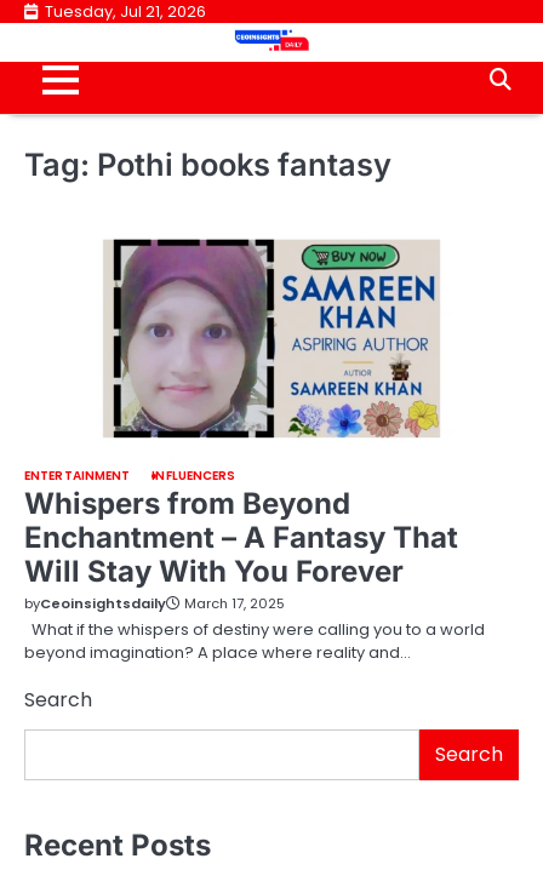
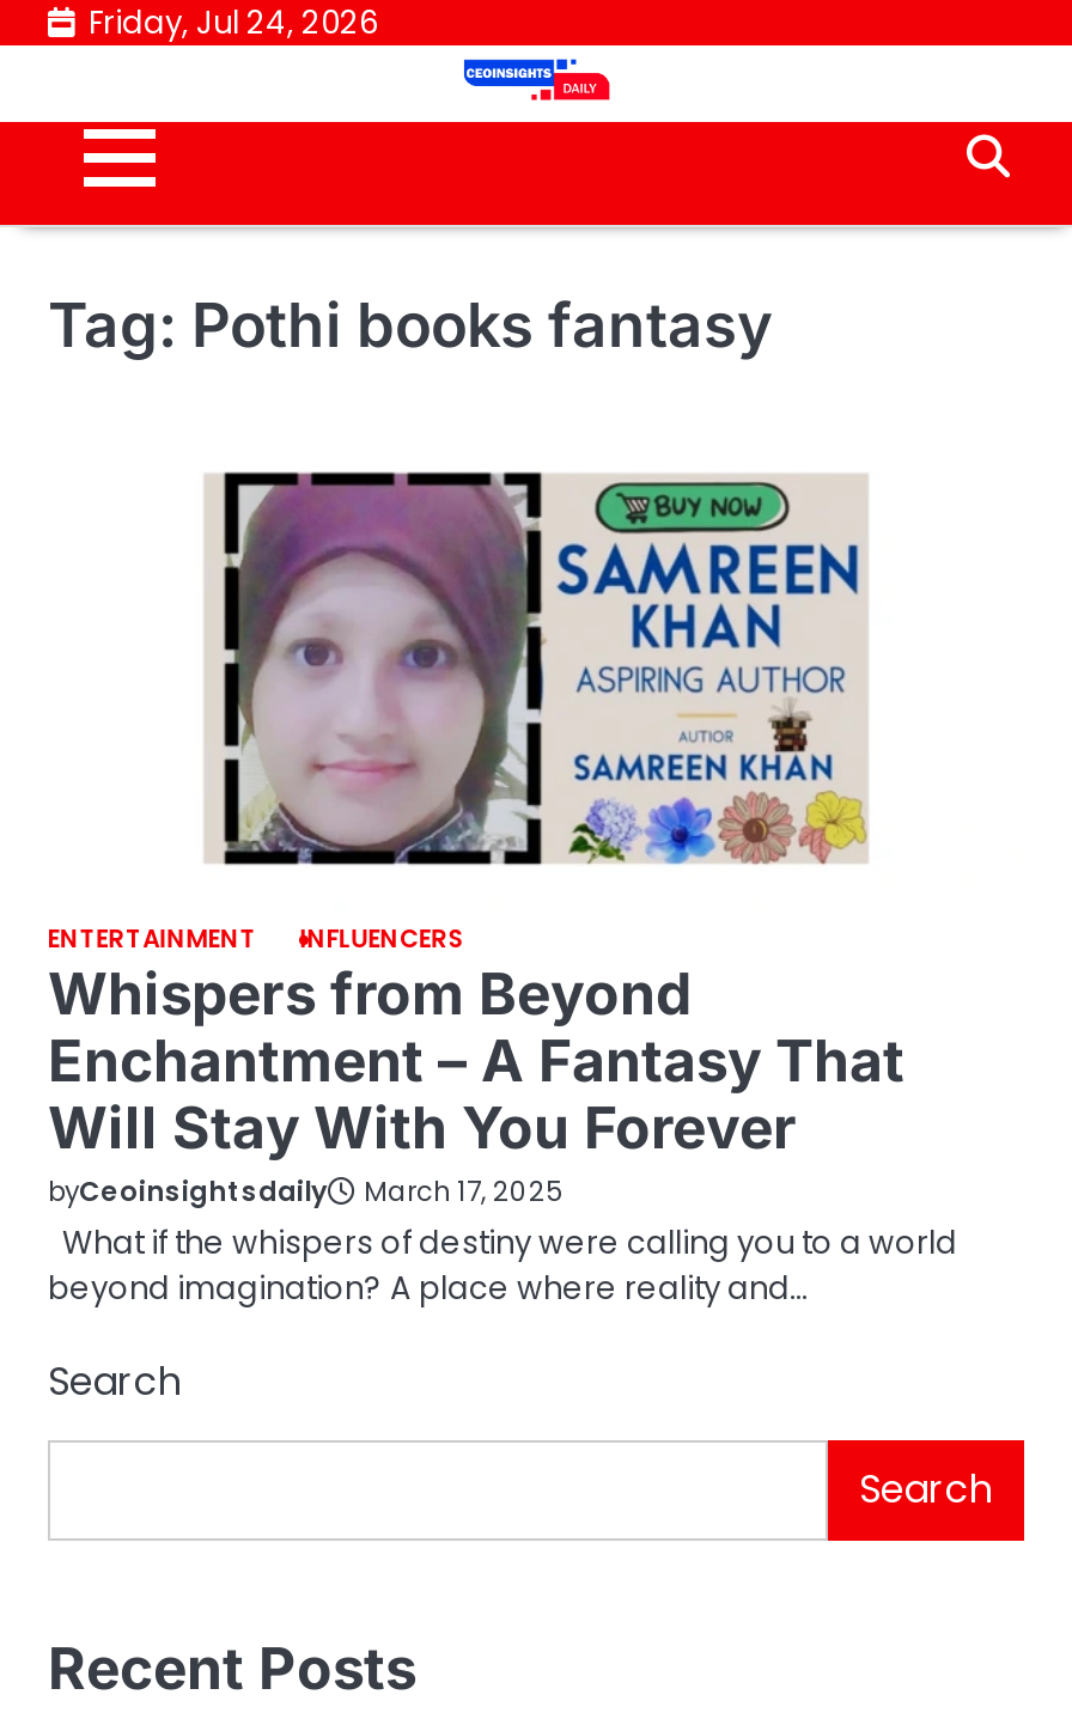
- Tuesday, Jul 21, 2026
+ Friday, Jul 24, 2026
